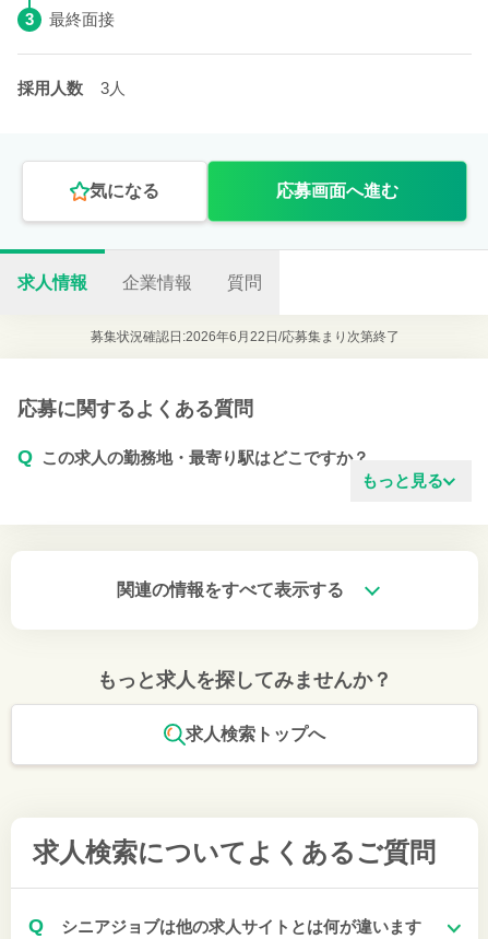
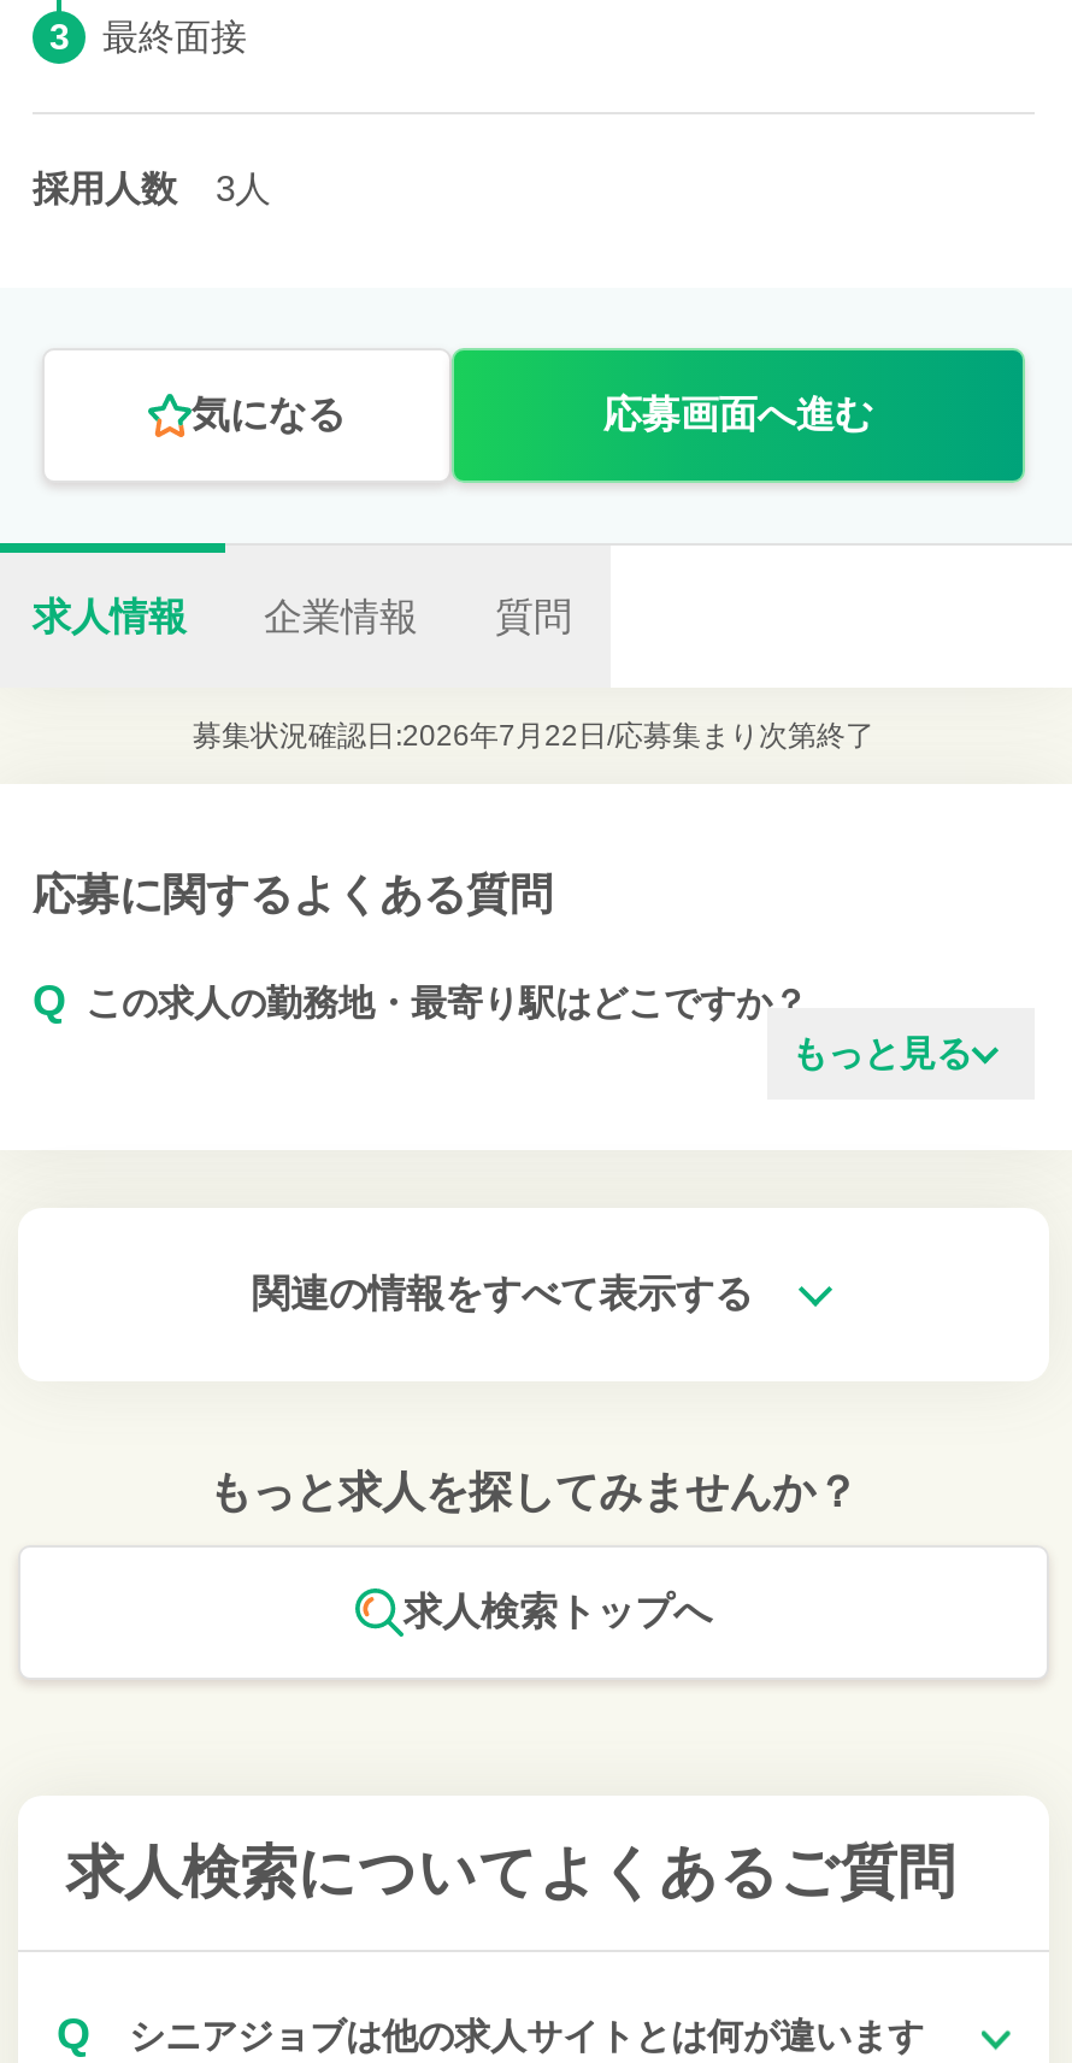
- 募集状況確認日:2026年6月22日/応募集まり次第終了
+ 募集状況確認日:2026年7月22日/応募集まり次第終了
